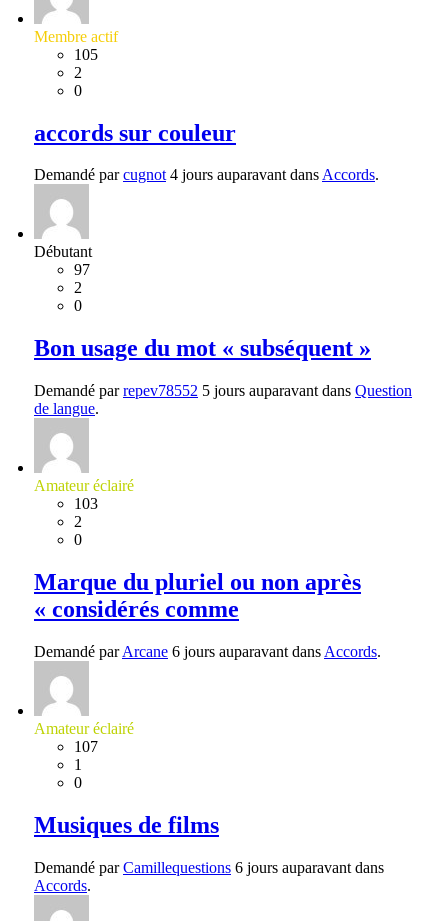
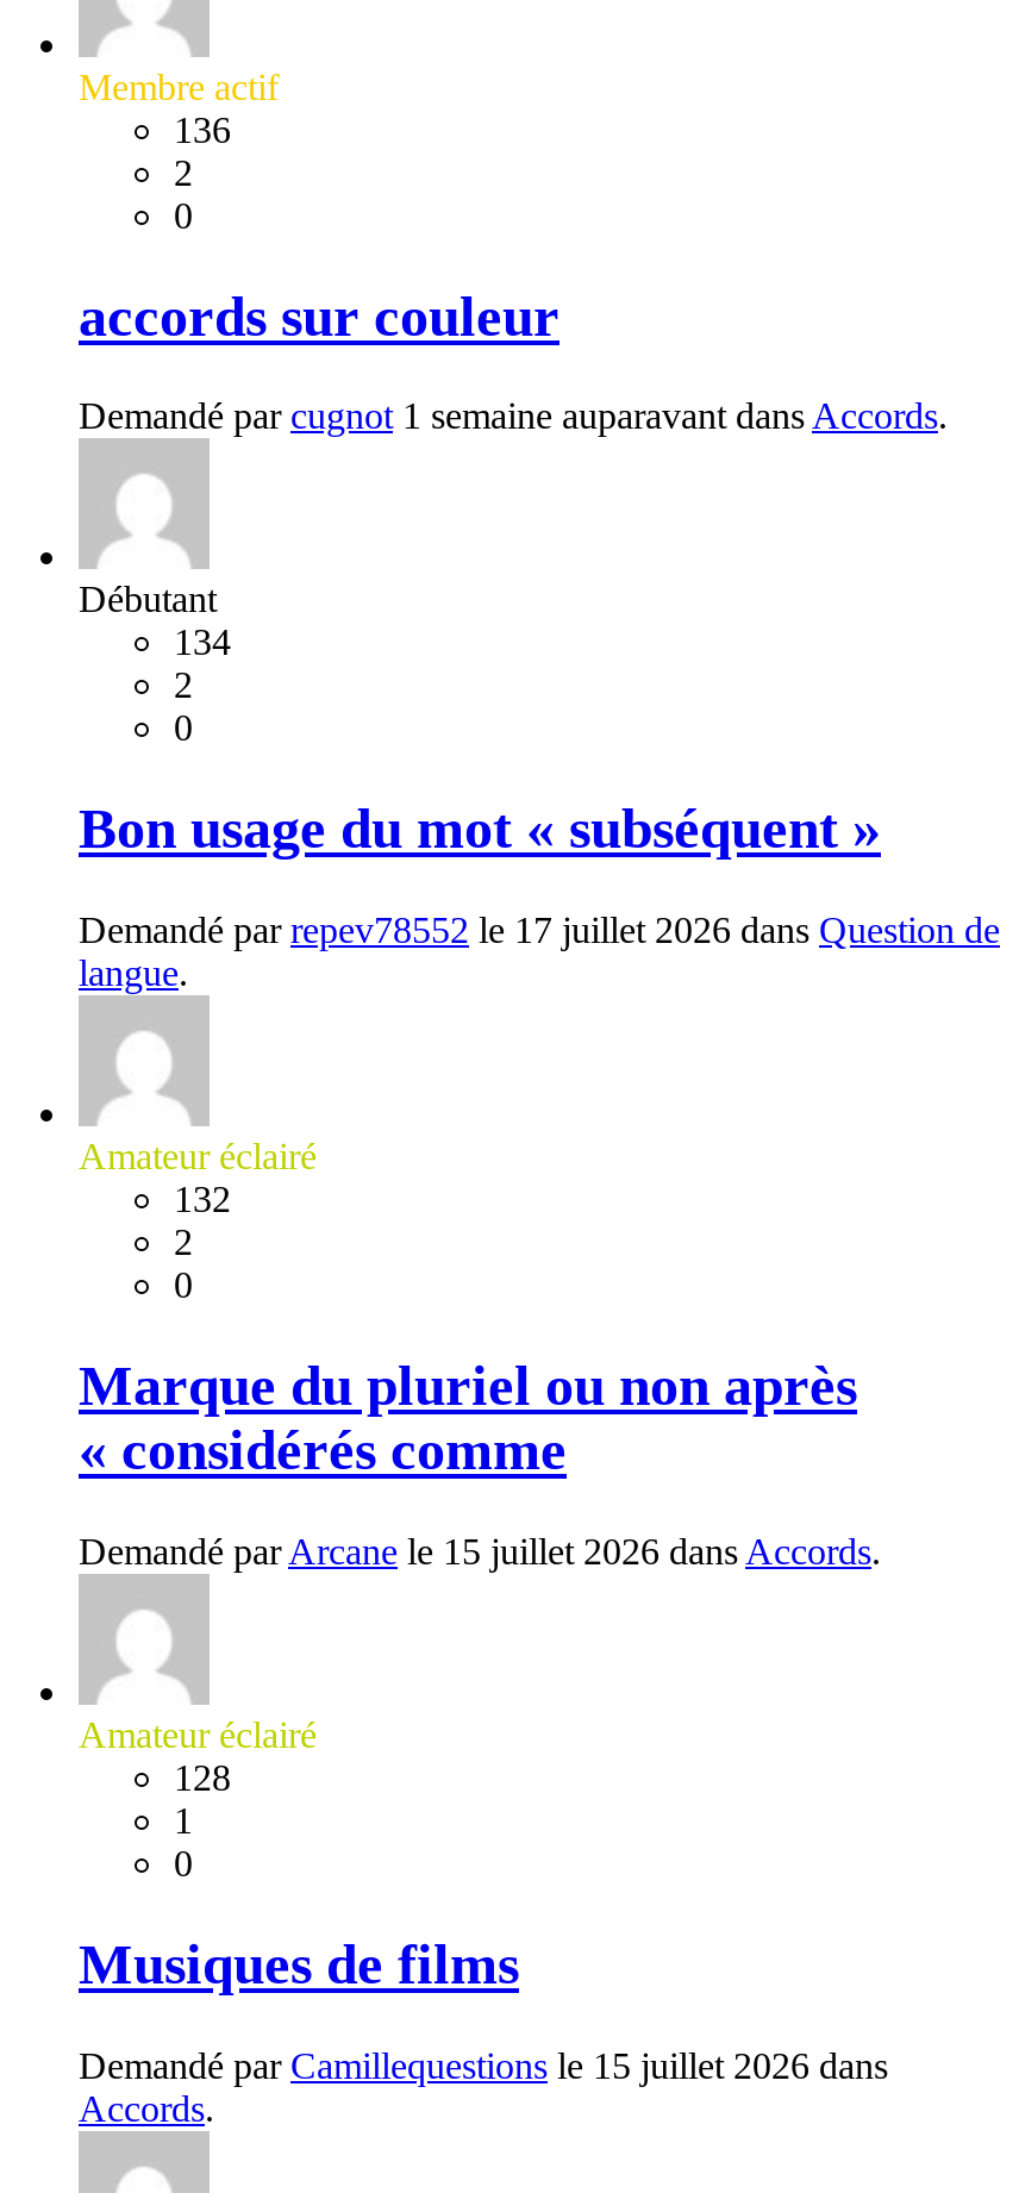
- 105
+ 136

- Demandé par cugnot 4 jours auparavant dans Accords.
+ Demandé par cugnot 1 semaine auparavant dans Accords.

- 97
+ 134

- Demandé par repev78552 5 jours auparavant dans Question
- de langue.
+ Demandé par repev78552 le 17 juillet 2026 dans Question de
+ langue.

- 103
+ 132

- Demandé par Arcane 6 jours auparavant dans Accords.
+ Demandé par Arcane le 15 juillet 2026 dans Accords.

- 107
+ 128

- Demandé par Camillequestions 6 jours auparavant dans
+ Demandé par Camillequestions le 15 juillet 2026 dans
